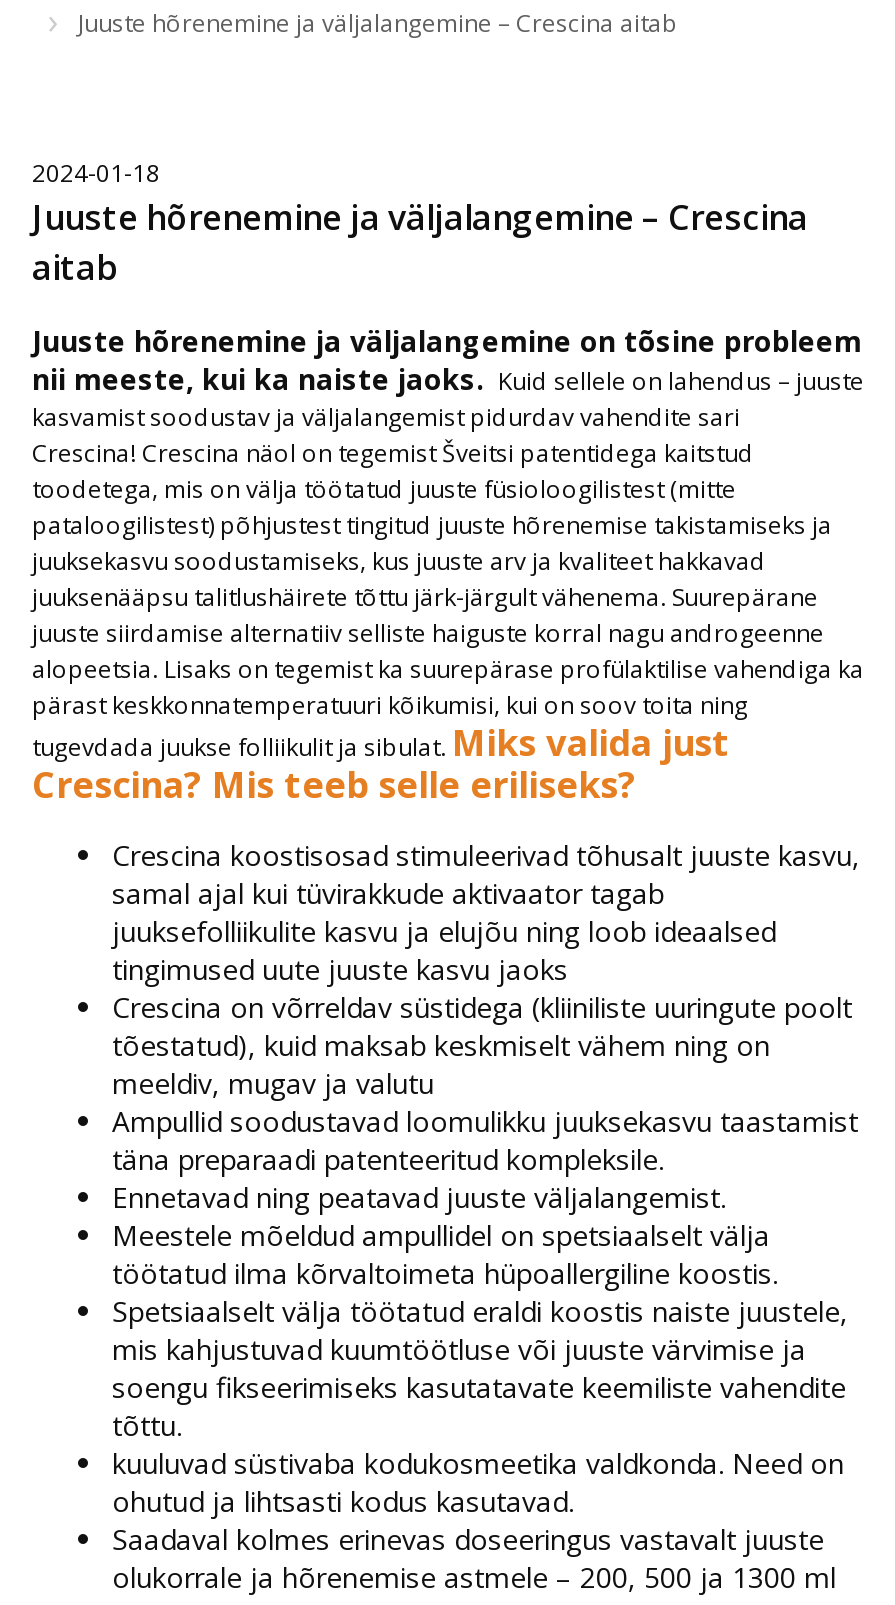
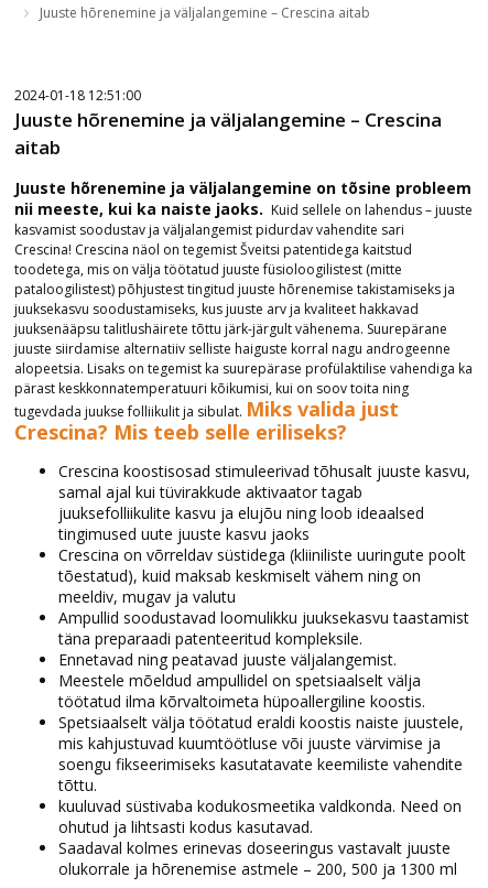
- 2024-01-18
+ 2024-01-18 12:51:00
